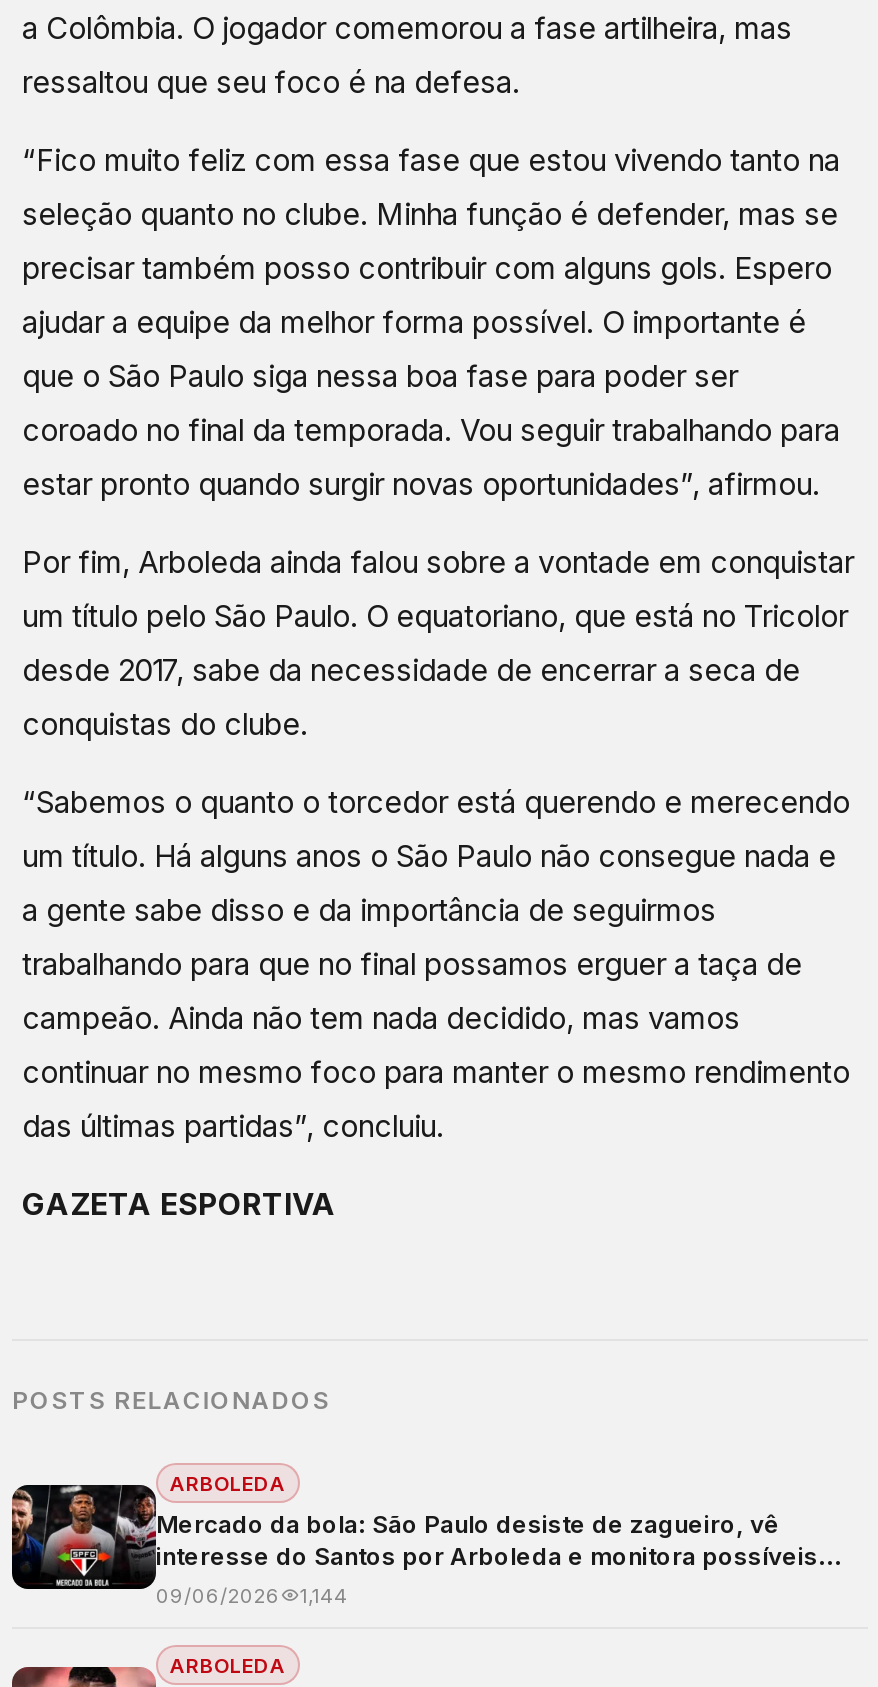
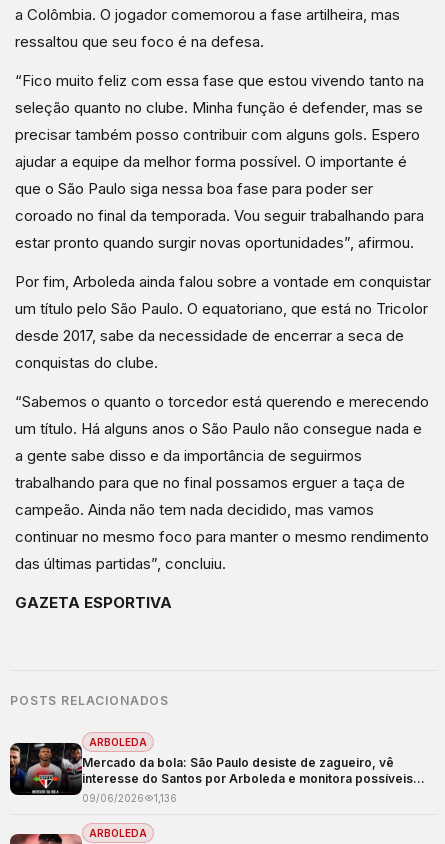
- 1,144
+ 1,136
